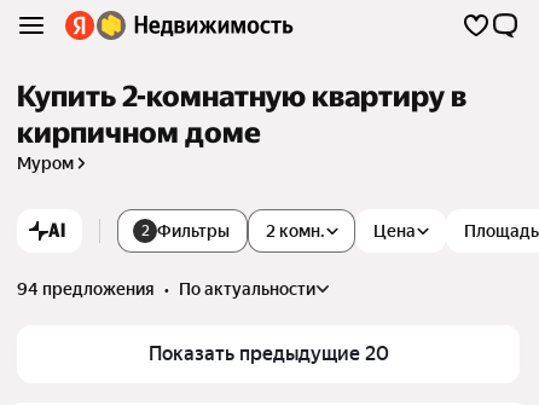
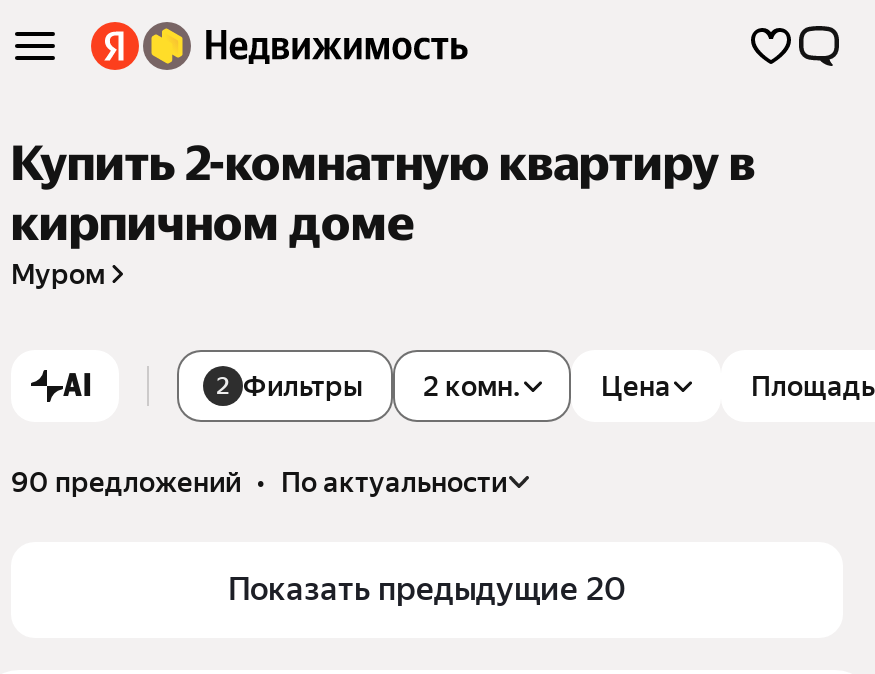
- 94 предложения • по актуальности
+ 90 предложений • по актуальности
